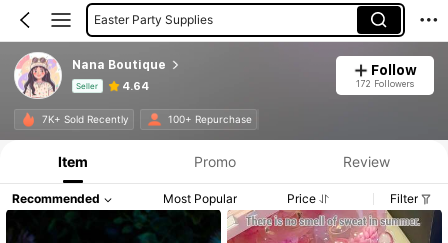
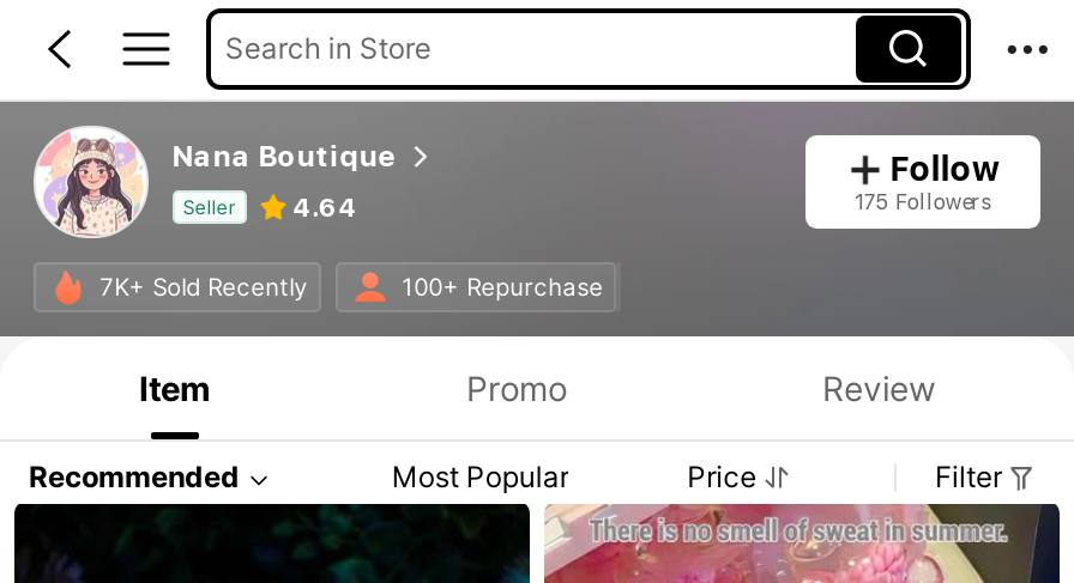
- Easter Party Supplies
+ Search in Store

- 172 Followers
+ 175 Followers
